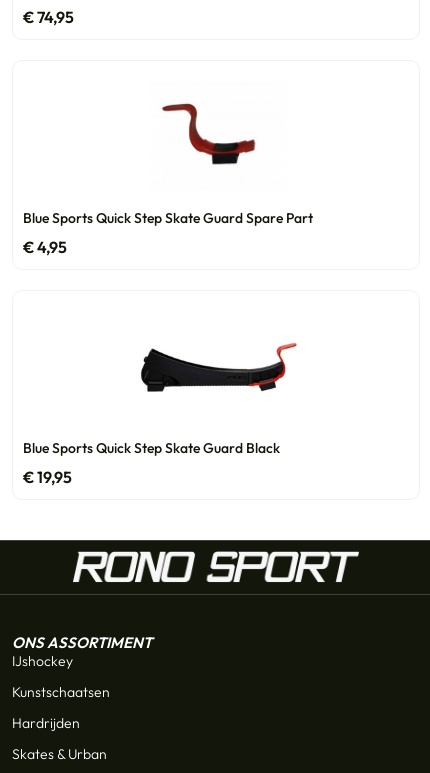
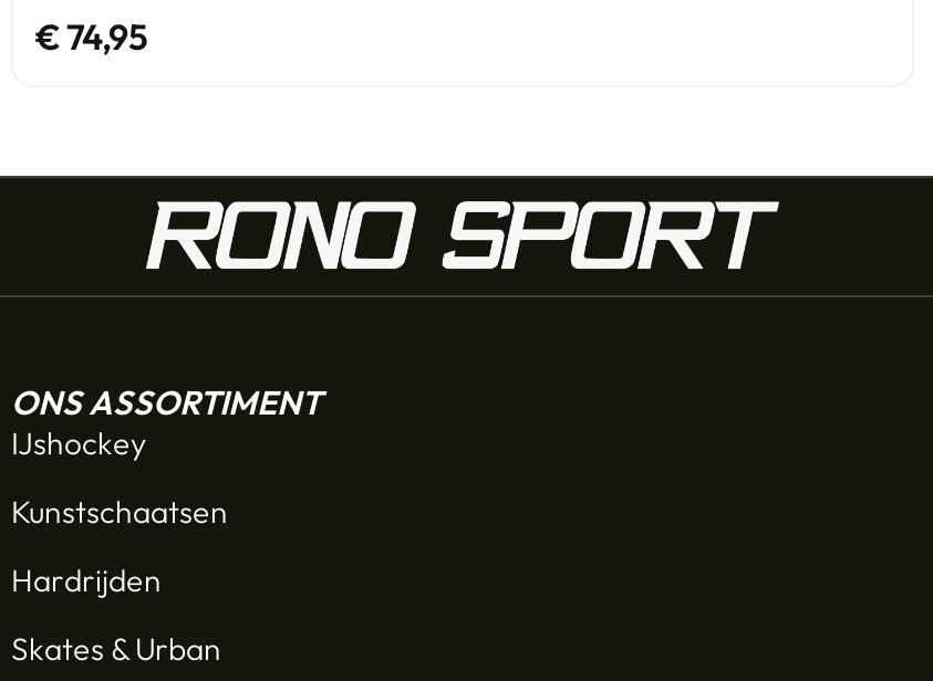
- [image]

- Blue Sports Quick Step Skate Guard Spare Part
- €4,95

- [image]

- Blue Sports Quick Step Skate Guard Black
- €19,95
